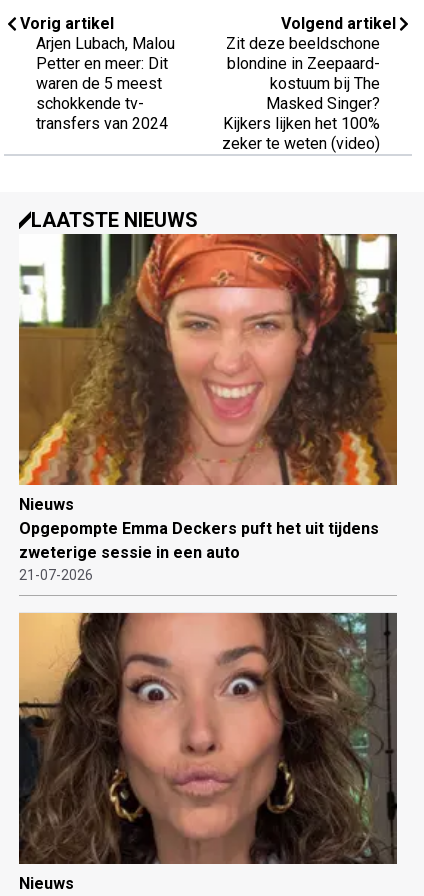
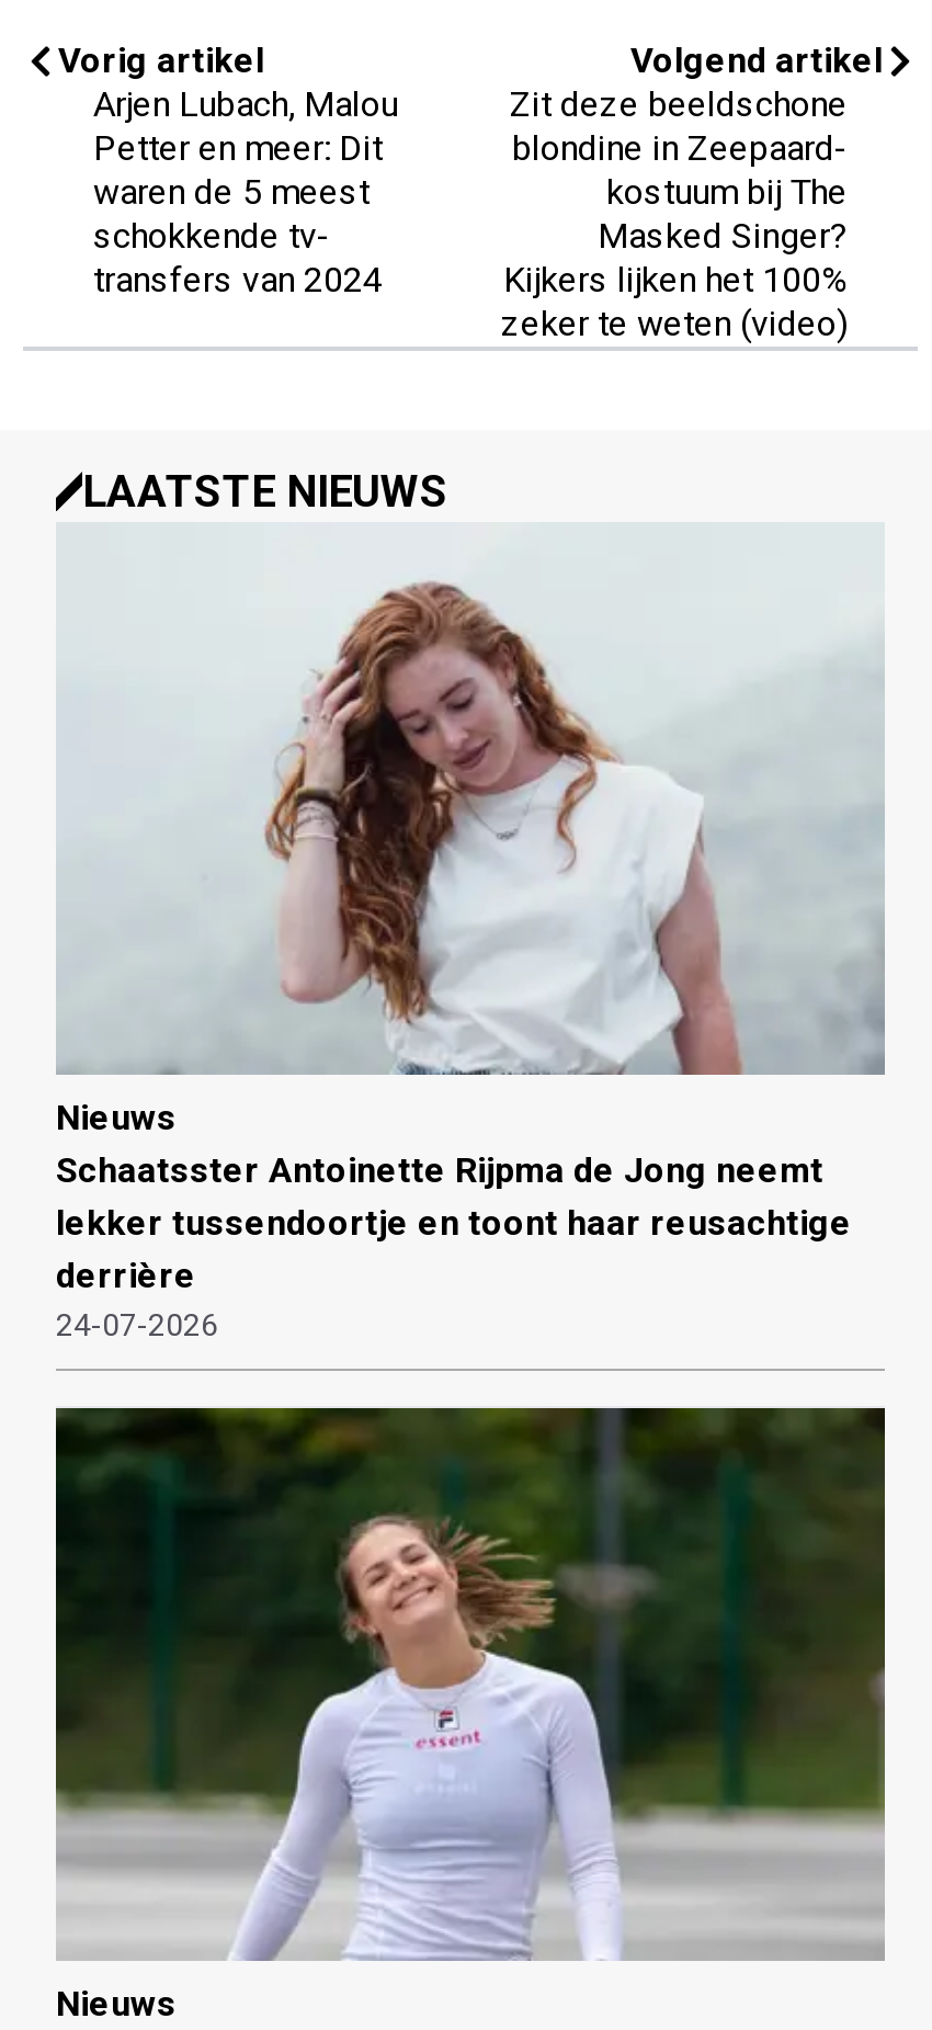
- [image]
- Opgepompte Emma Deckers puft het uit tijdens
- zweterige sessie in een auto
- 21-07-2026
+ [image]
+ Schaatsster Antoinette Rijpma de Jong neemt
+ lekker tussendoortje en toont haar reusachtige
+ derrière
+ 24-07-2026

- [image]
+ [image]
